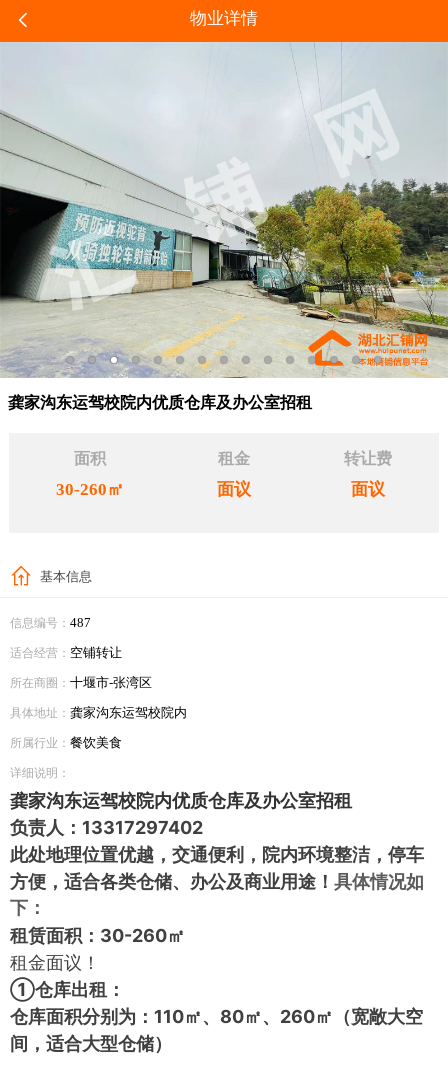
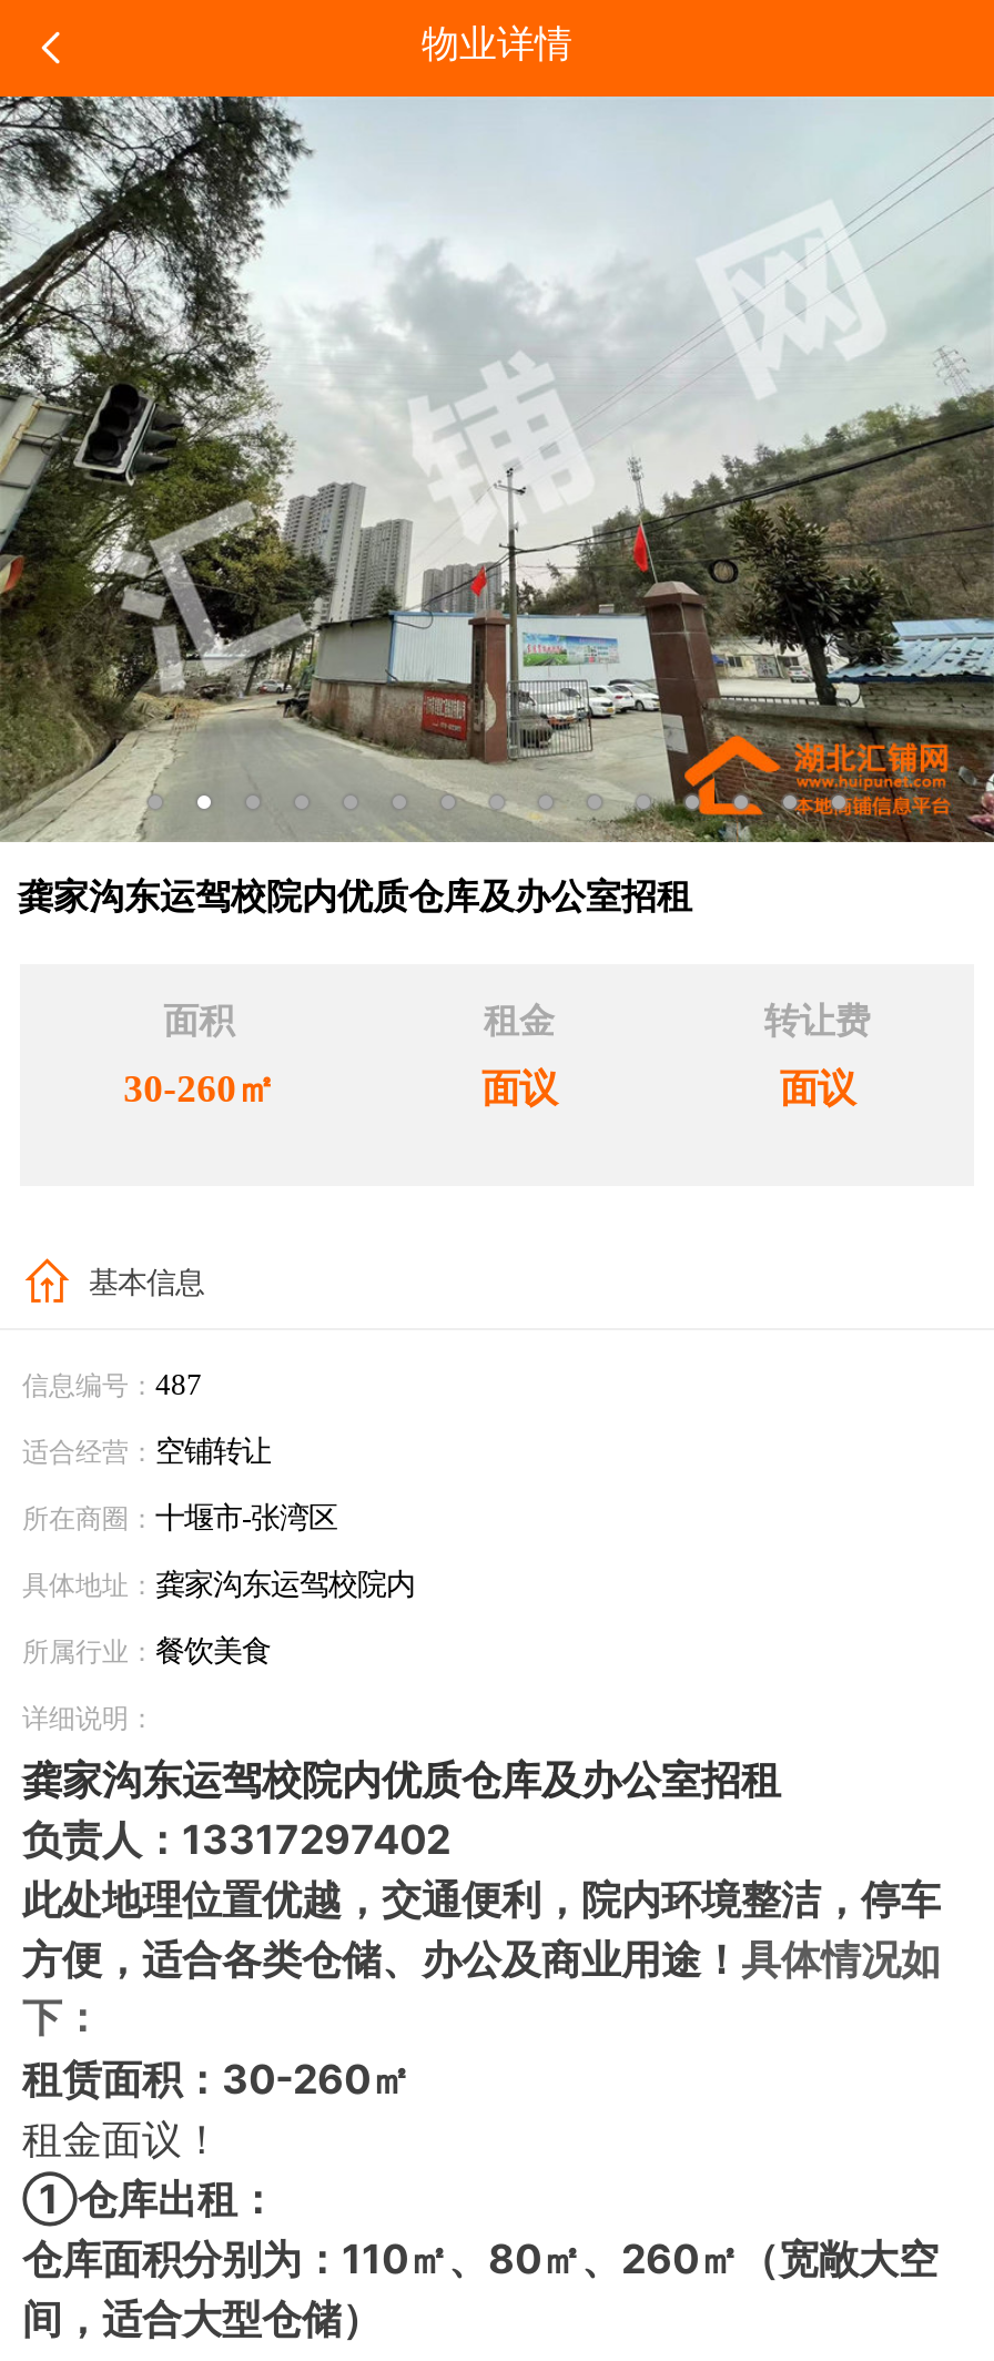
- [image]
+ [image]
